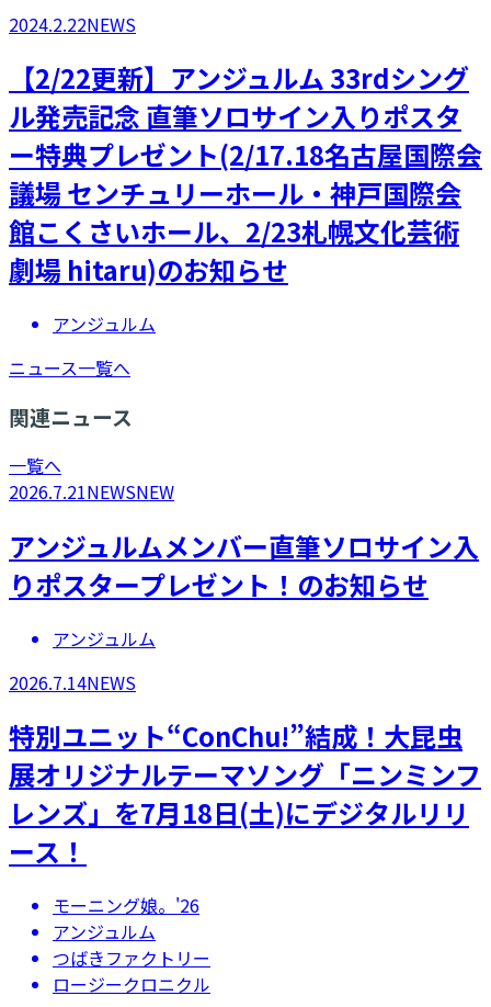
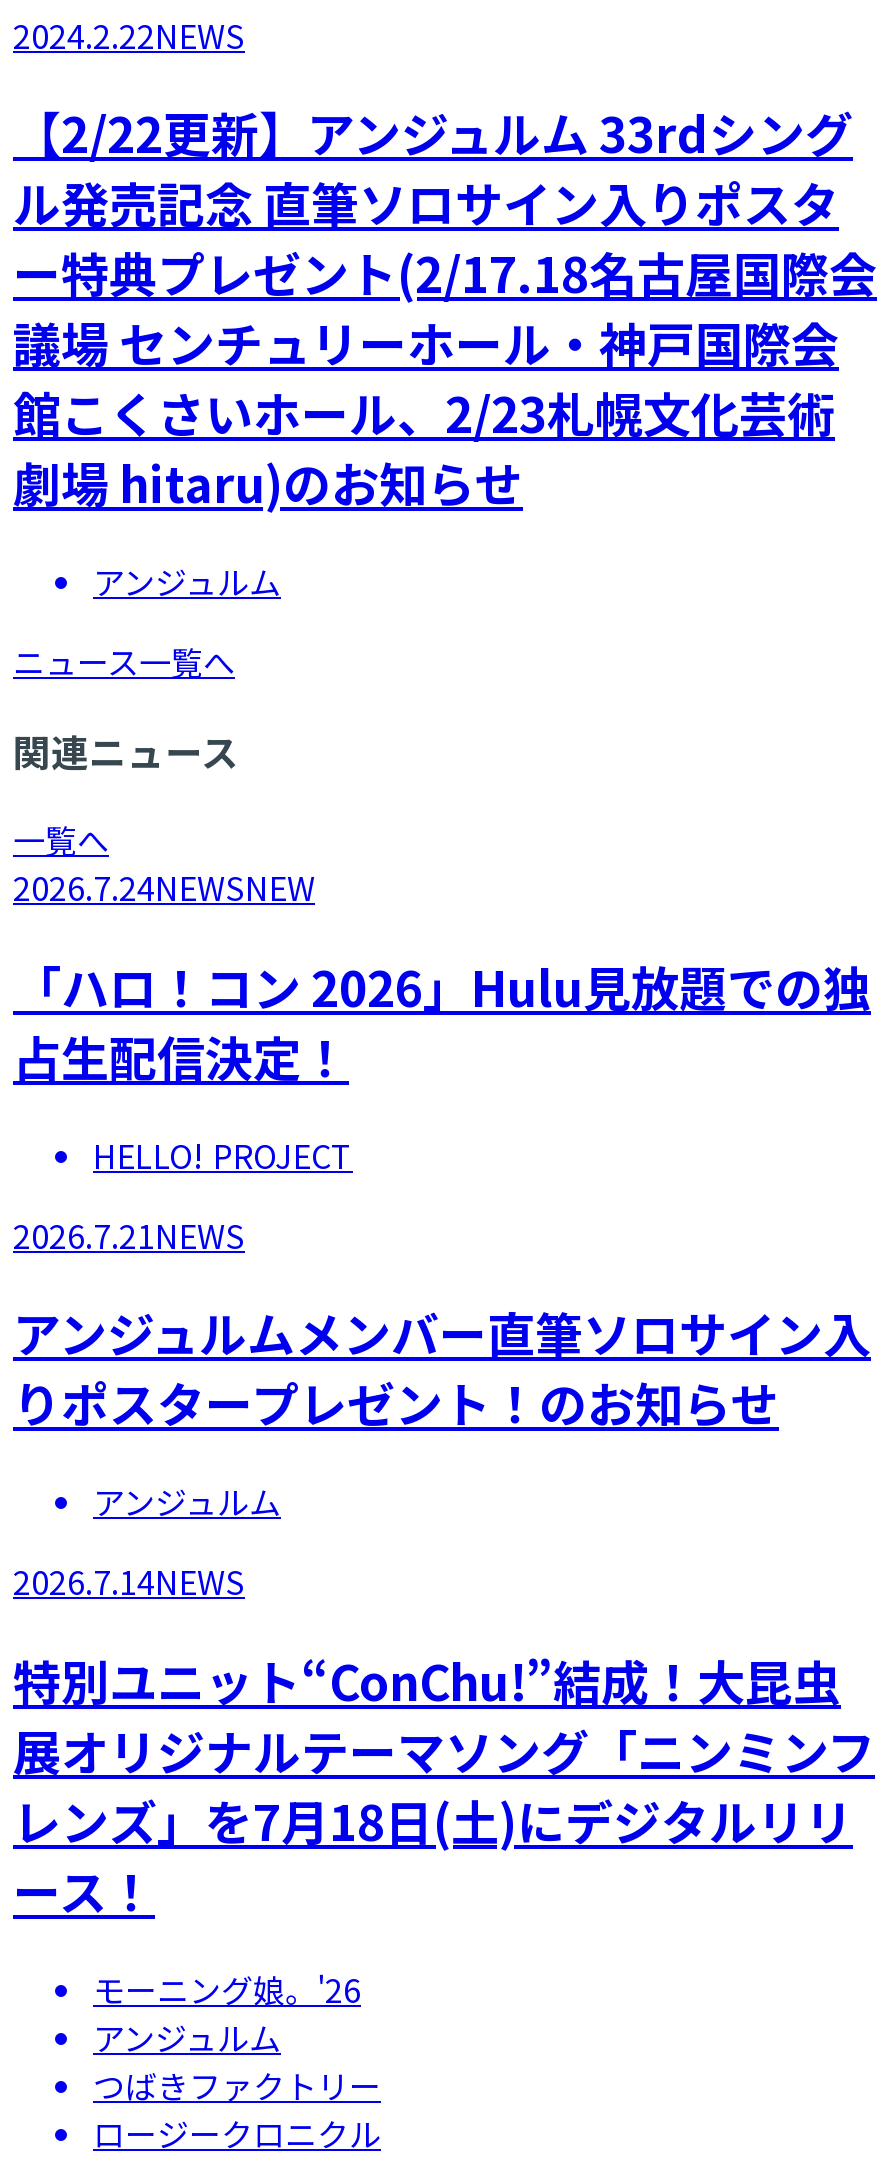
- 2026.7.21 NEWSNEW
+ 2026.7.24NEWSNEW
+ 「ハロ！コン 2026」Hulu見放題での独
+ 占生配信決定！
+ HELLO! PROJECT
+ 2026.7.21NEWS
